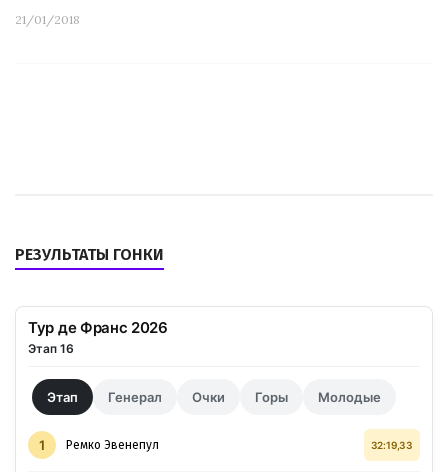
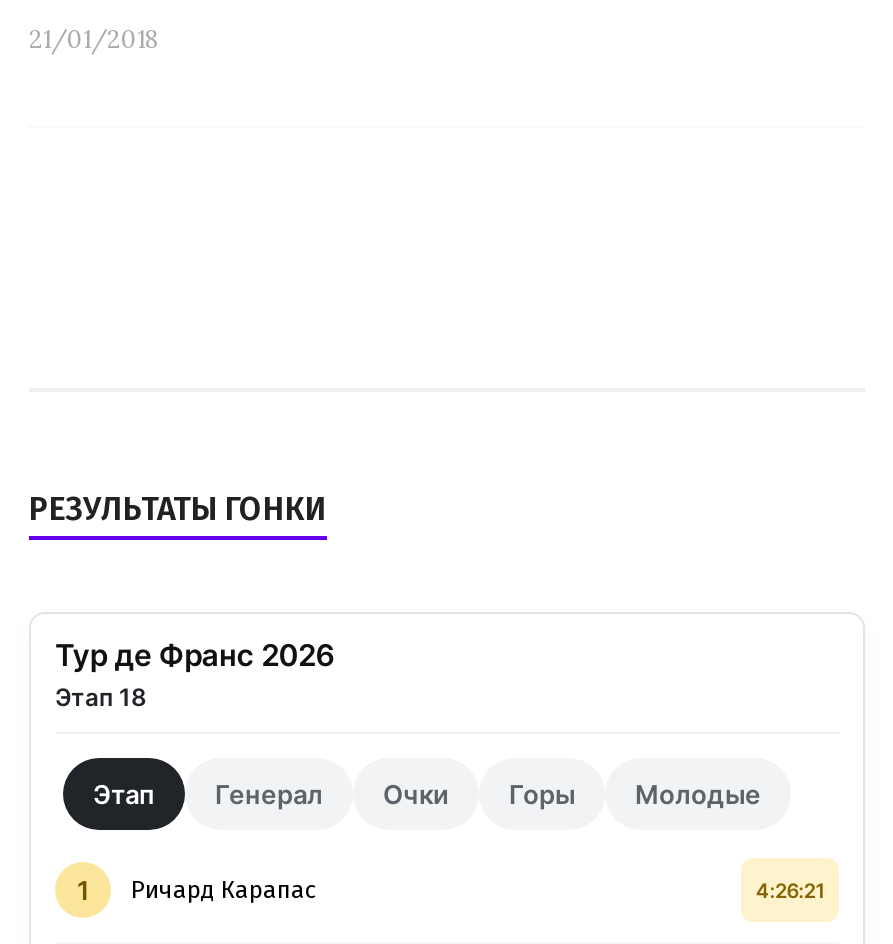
- Этап 16
+ Этап 18

- Ремко Эвенепул
- 32:19,33
+ Ричард Карапас
+ 4:26:21
